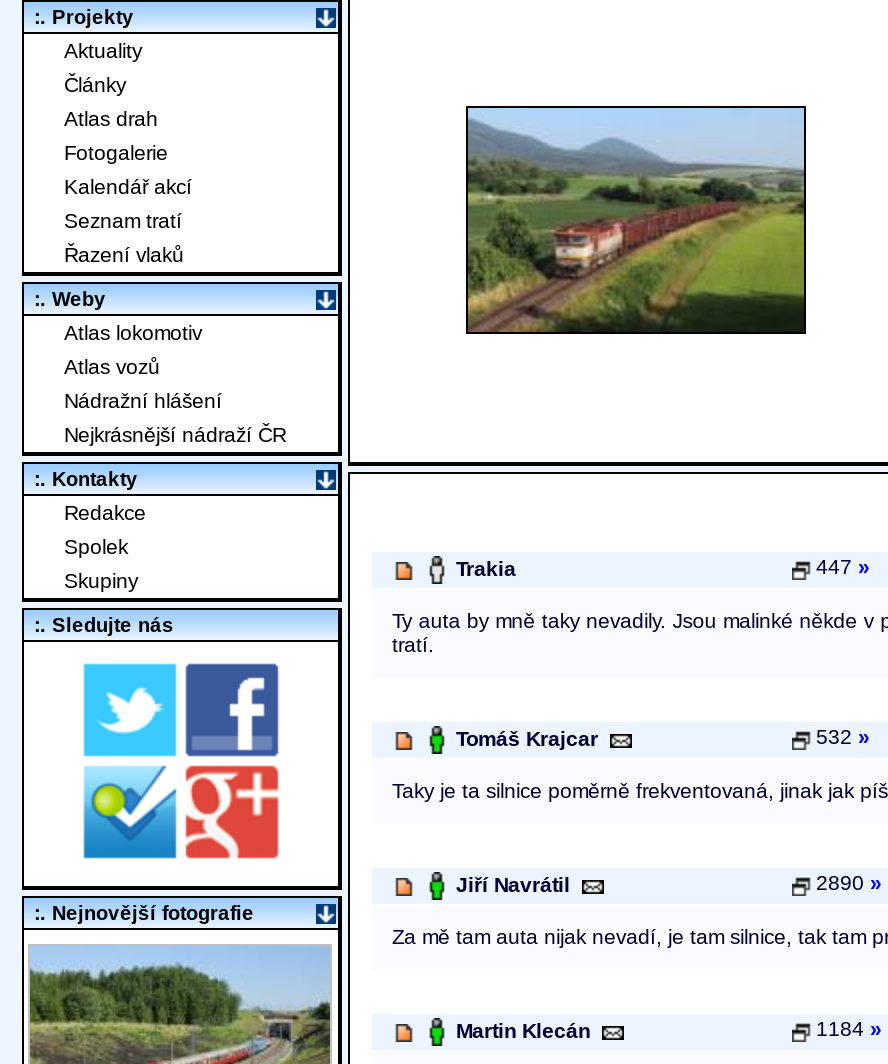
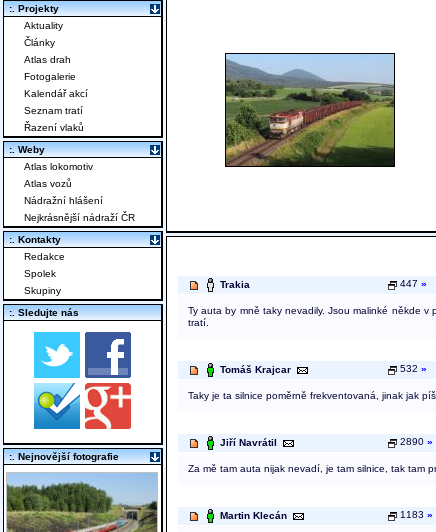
- 1184»
+ 1183»
